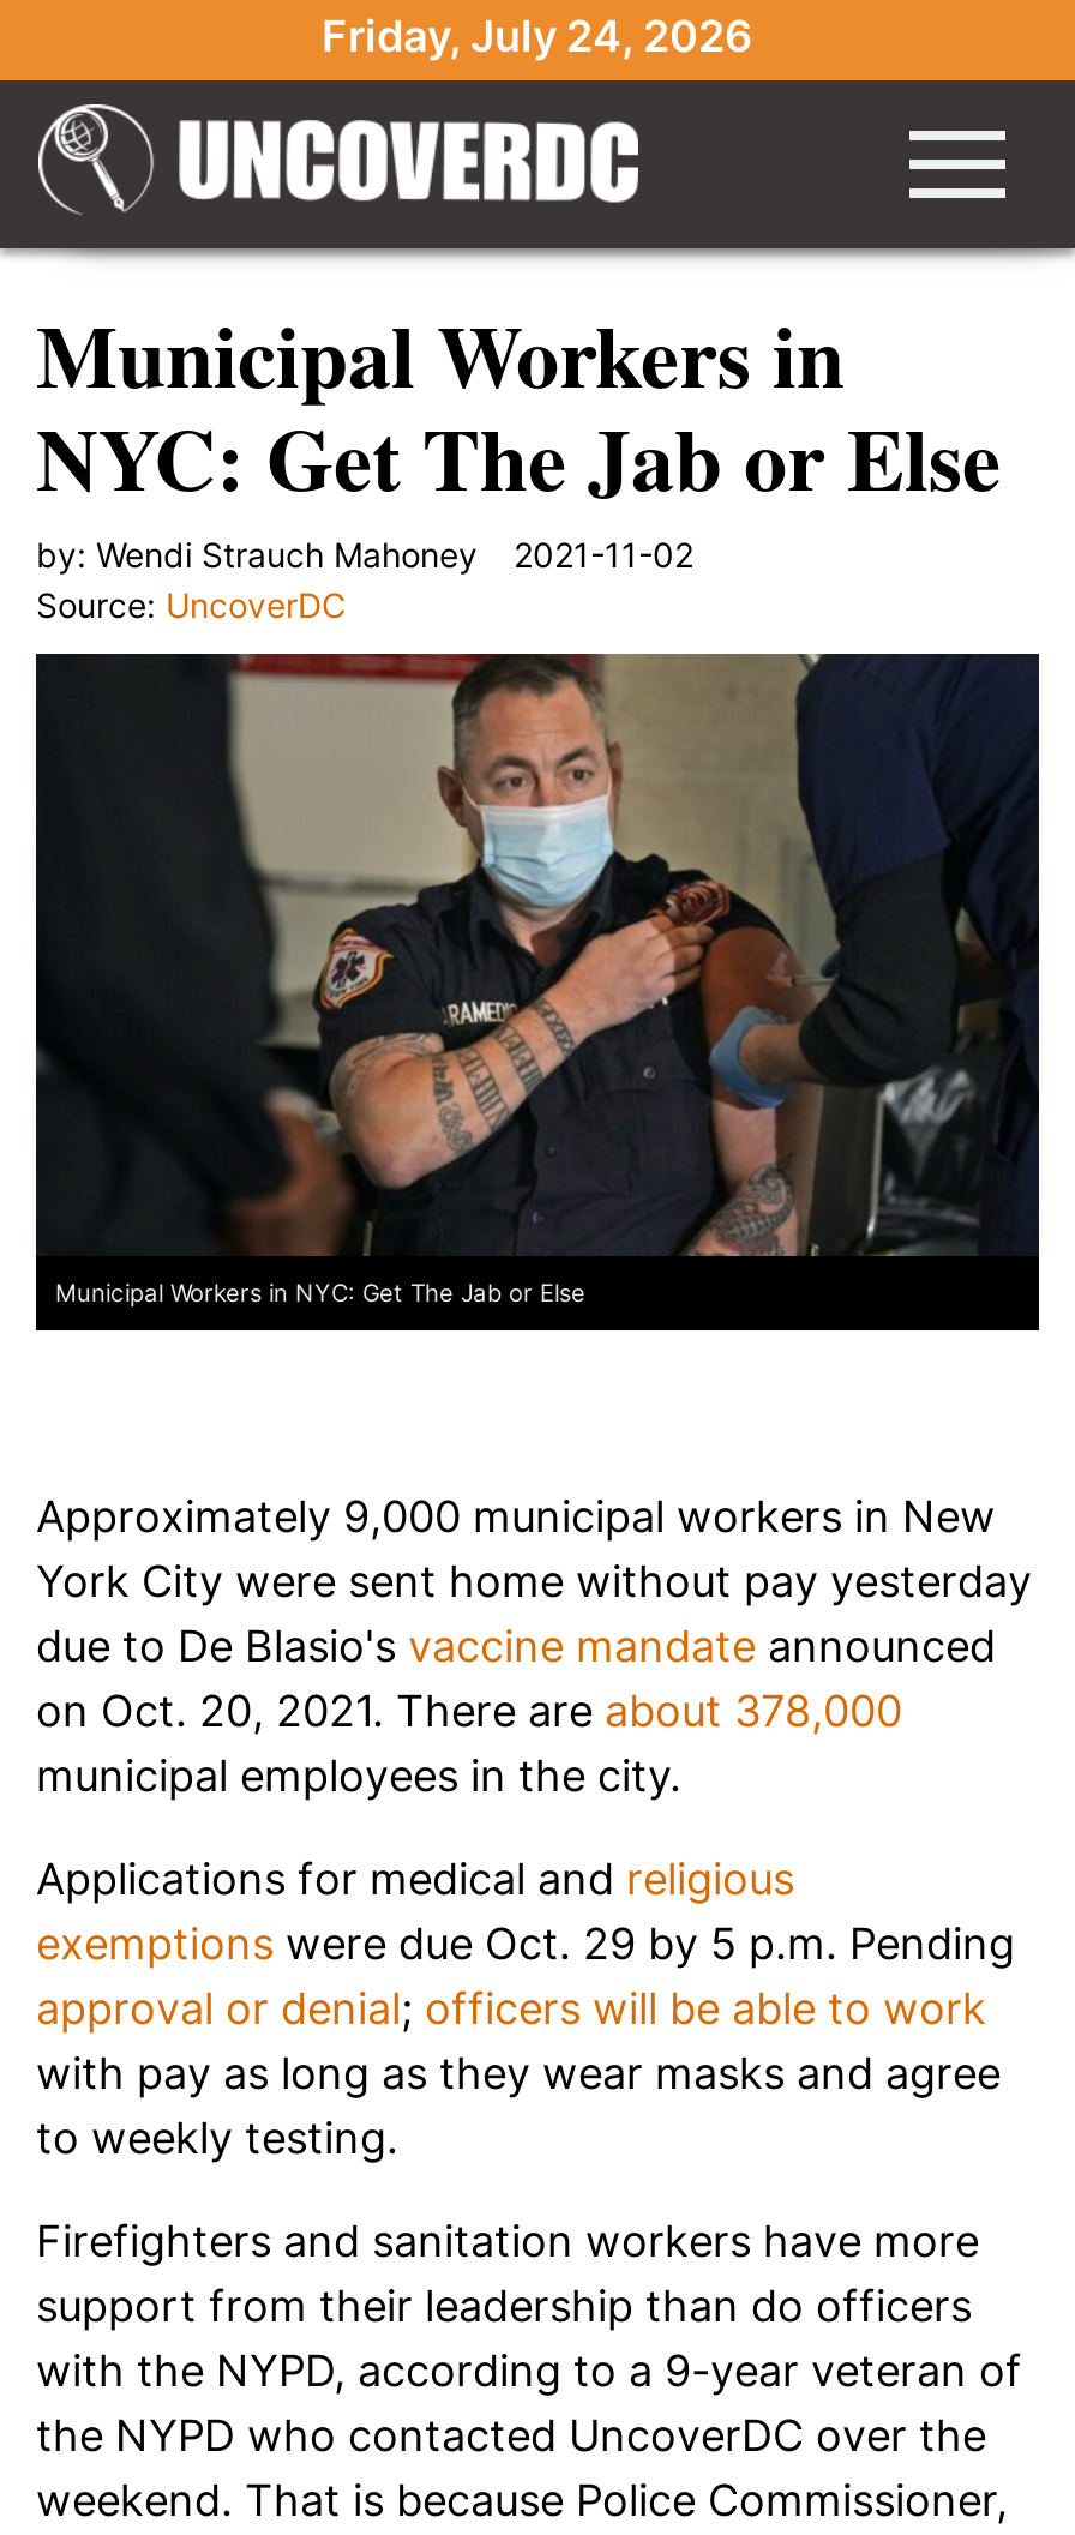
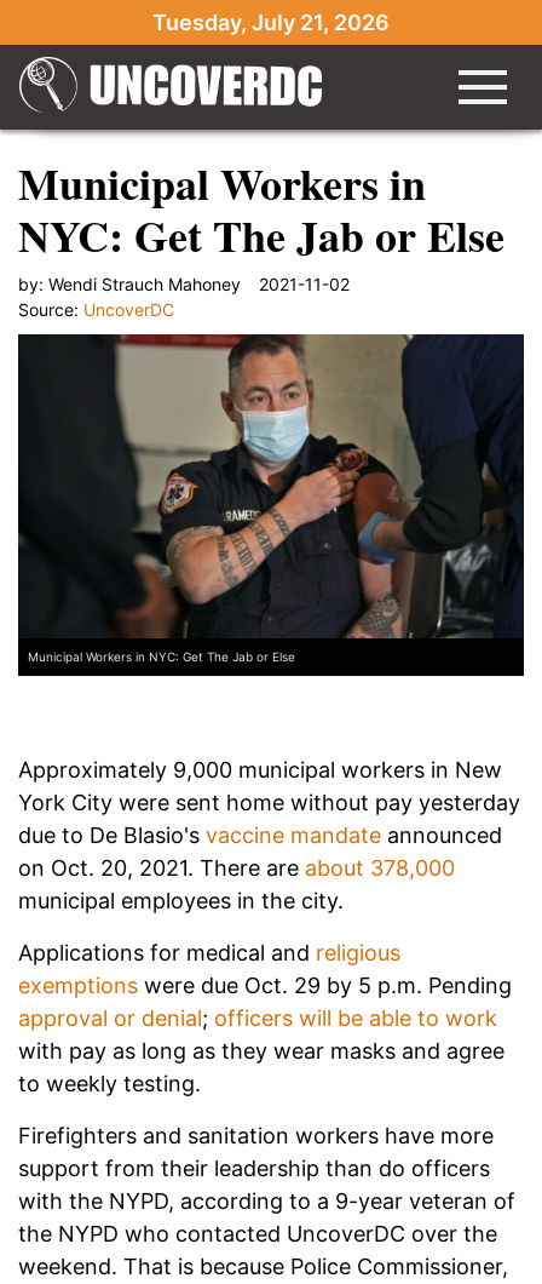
- Friday, July 24, 2026
+ Tuesday, July 21, 2026
